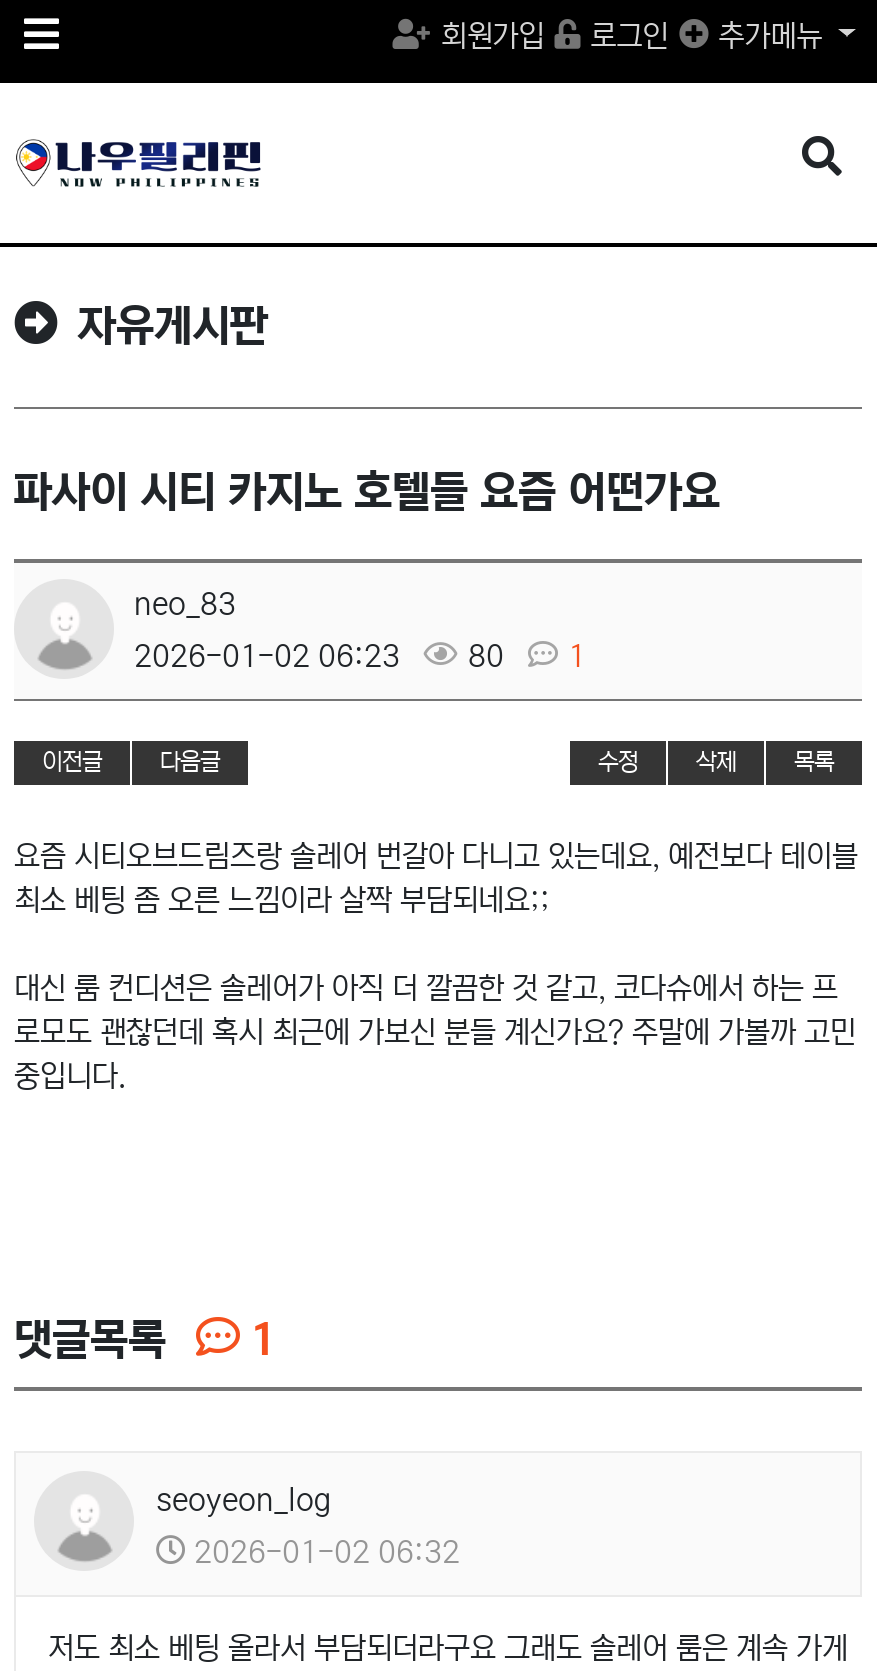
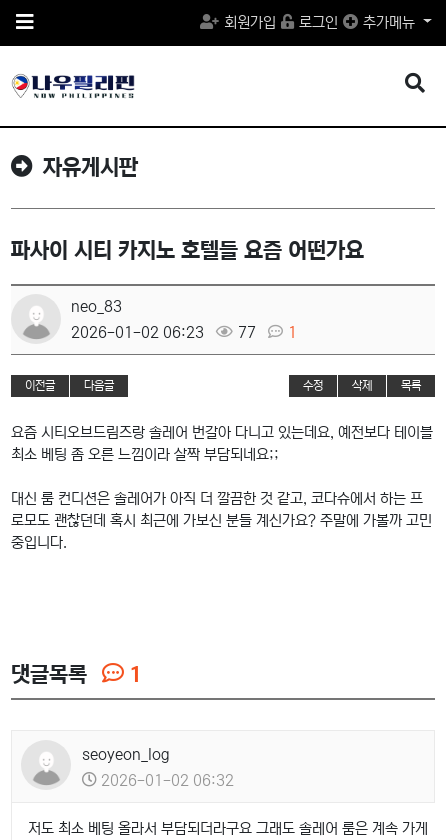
- 2026-01-02 06:23 80 1
+ 2026-01-02 06:23 77 1
